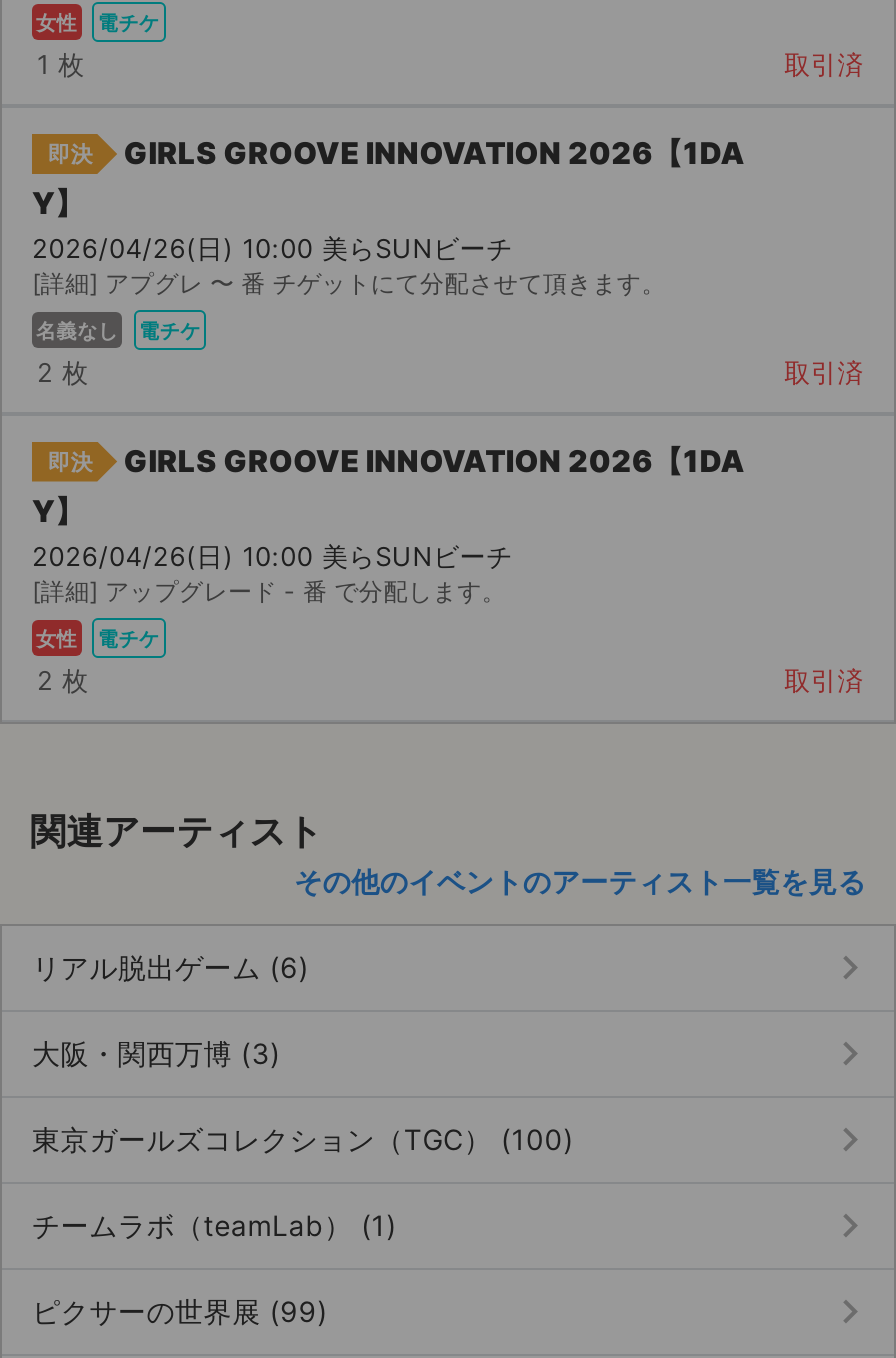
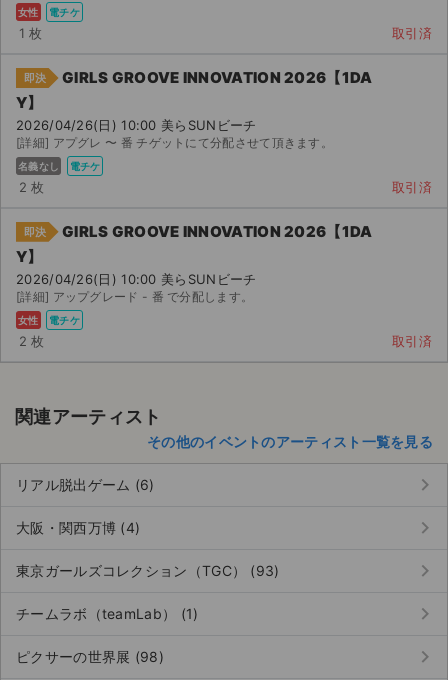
- 大阪・関西万博 (3)
+ 大阪・関西万博 (4)

- 東京ガールズコレクション（TGC） (100)
+ 東京ガールズコレクション（TGC） (93)

- ピクサーの世界展 (99)
+ ピクサーの世界展 (98)
